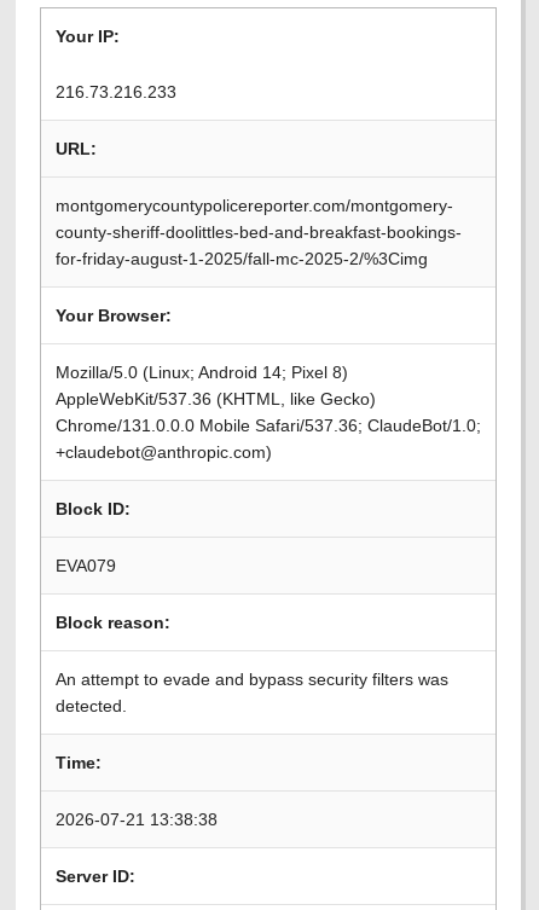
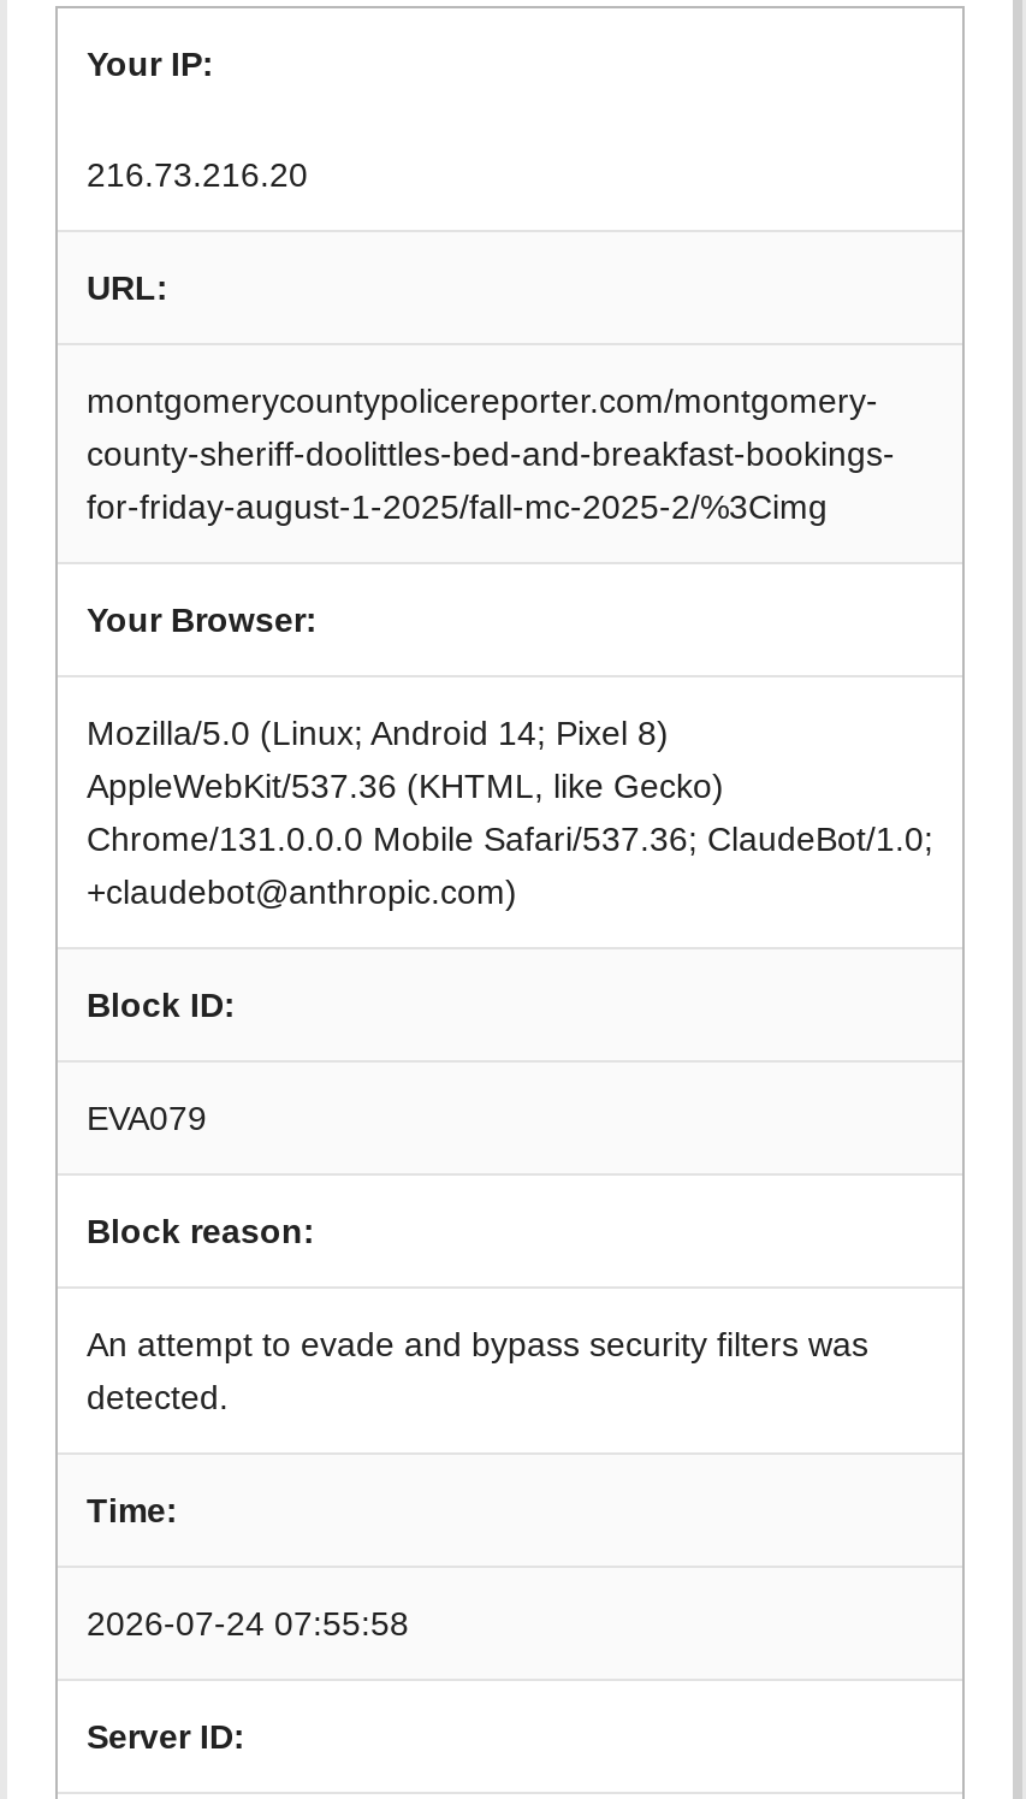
- 216.73.216.233
+ 216.73.216.20

- 2026-07-21 13:38:38
+ 2026-07-24 07:55:58
